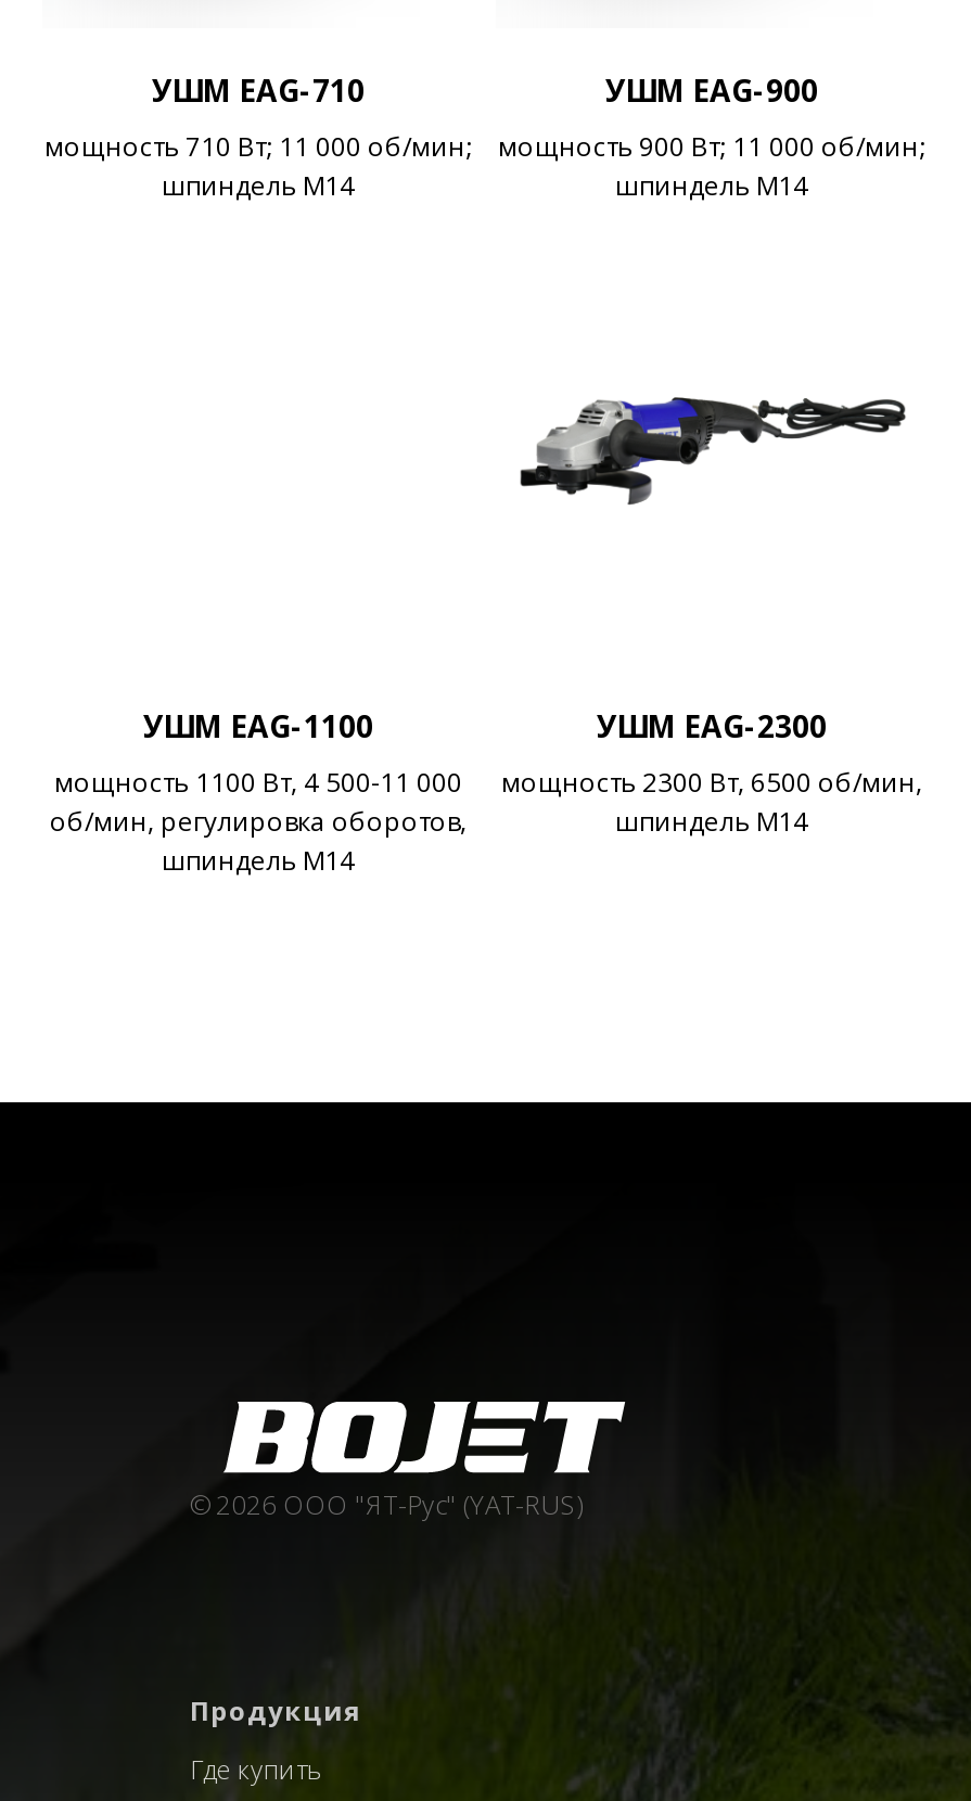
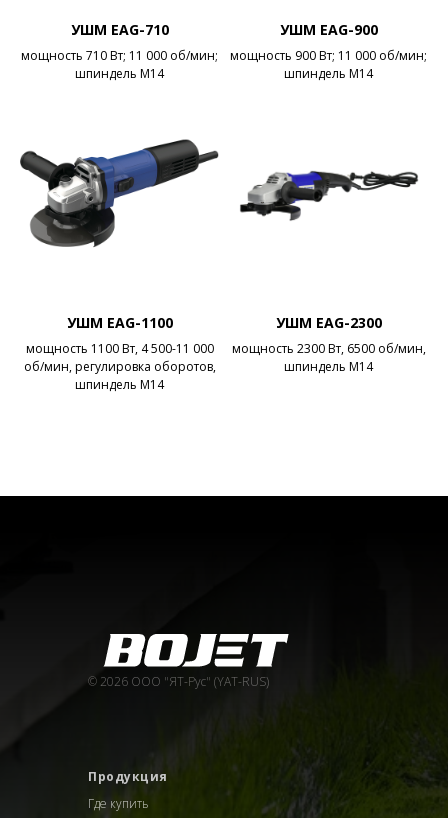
+ [image]
